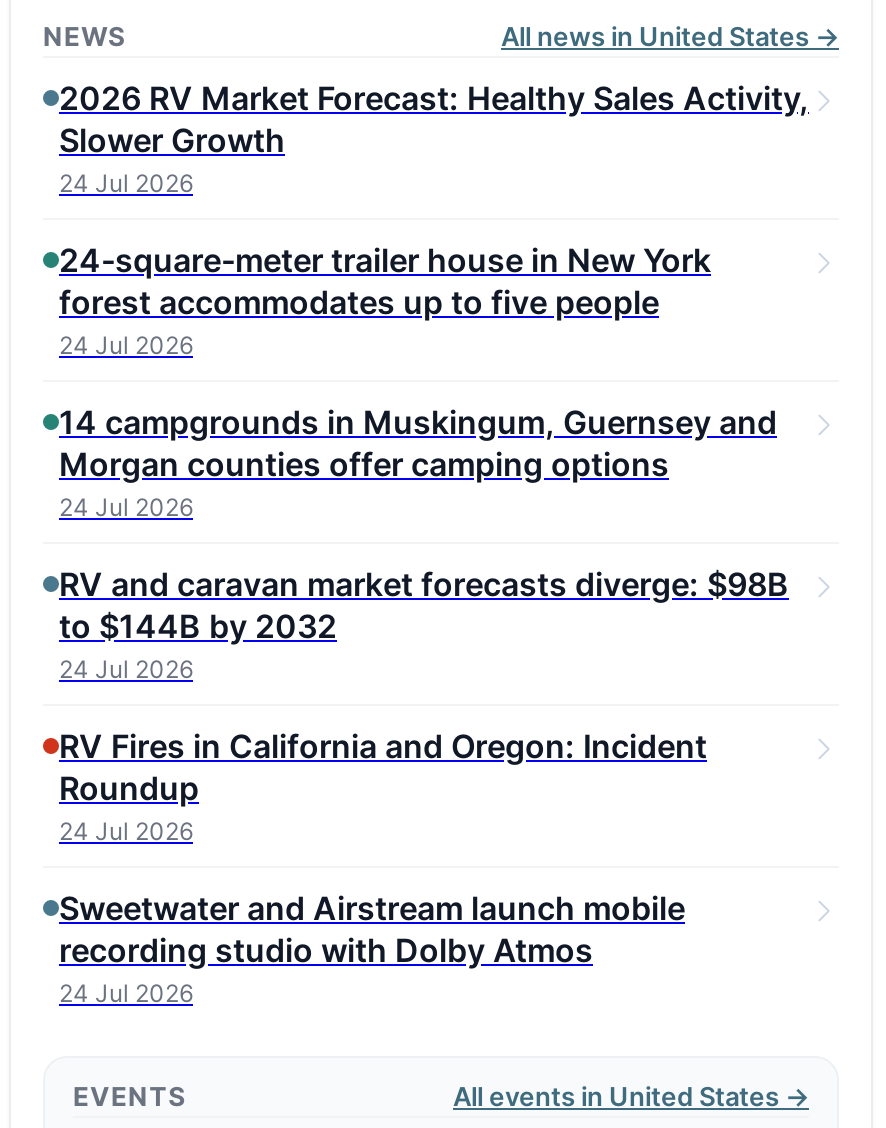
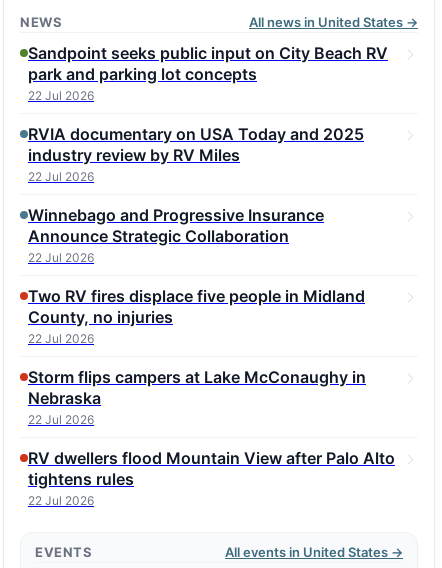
- 2026 RV Market Forecast: Healthy Sales Activity,
- Slower Growth
- 24 Jul 2026
+ Sandpoint seeks public input on City Beach RV
+ park and parking lot concepts
+ 22 Jul 2026

- 24-square-meter trailer house in New York
- forest accommodates up to five people
- 24 Jul 2026
+ RVIA documentary on USA Today and 2025
+ industry review by RV Miles
+ 22 Jul 2026

- 14 campgrounds in Muskingum, Guernsey and
- Morgan counties offer camping options
- 24 Jul 2026
+ Winnebago and Progressive Insurance
+ Announce Strategic Collaboration
+ 22 Jul 2026

- RV and caravan market forecasts diverge: $98B
- to $144B by 2032
- 24 Jul 2026
+ Two RV fires displace five people in Midland
+ County, no injuries
+ 22 Jul 2026

- RV Fires in California and Oregon: Incident
- Roundup
- 24 Jul 2026
+ Storm flips campers at Lake McConaughy in
+ Nebraska
+ 22 Jul 2026

- Sweetwater and Airstream launch mobile
- recording studio with Dolby Atmos
- 24 Jul 2026
+ RV dwellers flood Mountain View after Palo Alto
+ tightens rules
+ 22 Jul 2026
